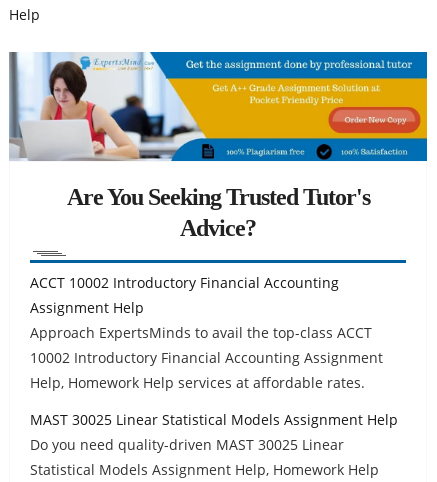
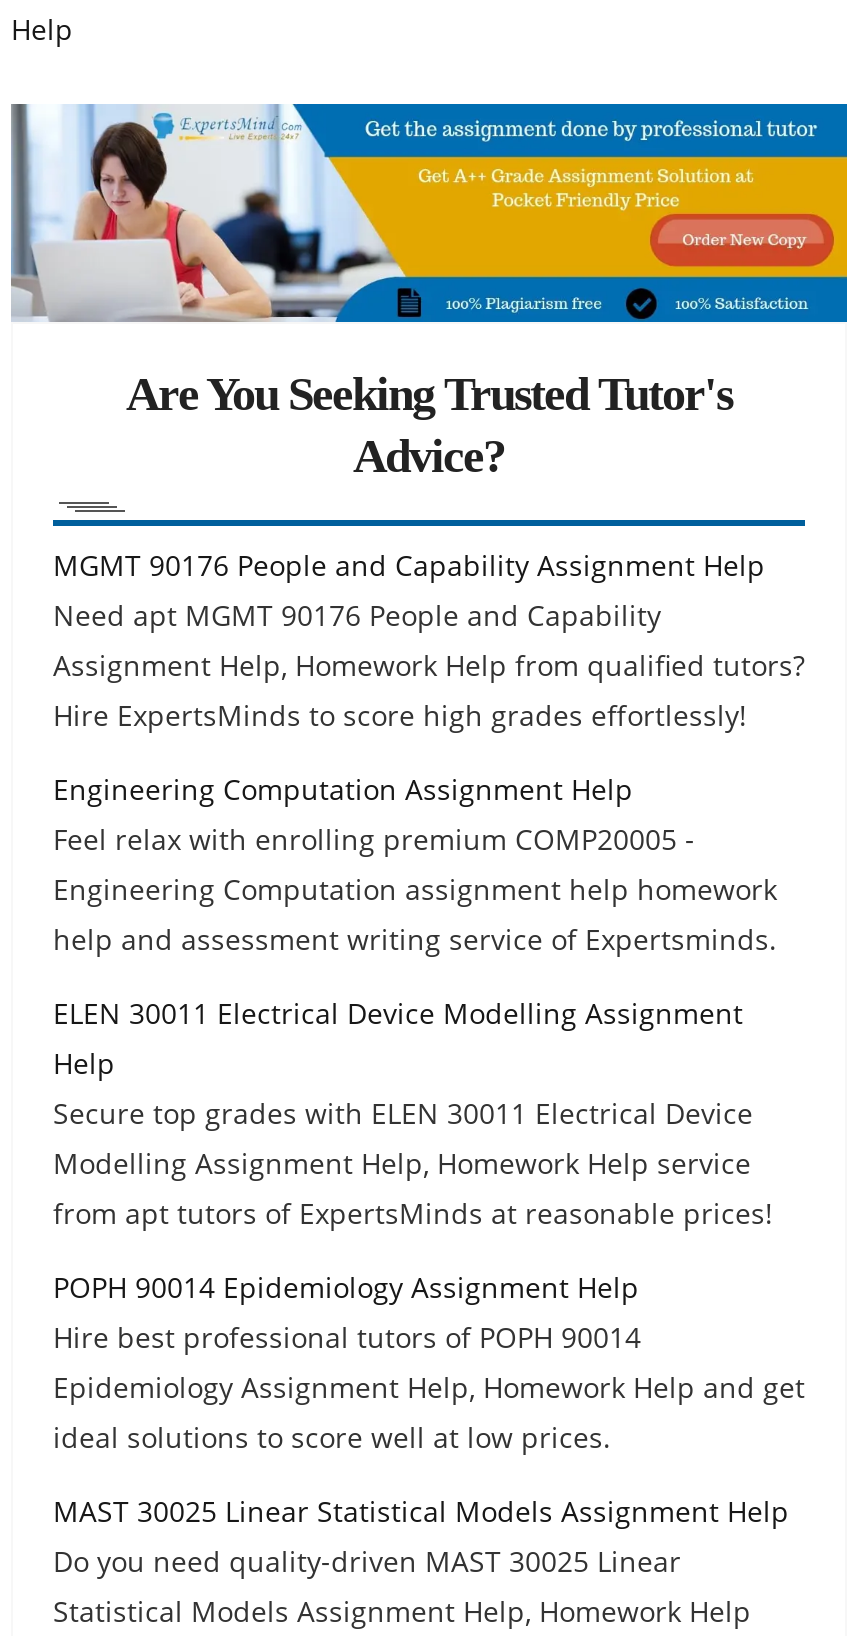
- ACCT 10002 Introductory Financial Accounting
- Assignment Help
- Approach ExpertsMinds to avail the top-class ACCT
- 10002 Introductory Financial Accounting Assignment
- Help, Homework Help services at affordable rates.
+ MGMT 90176 People and Capability Assignment Help
+ Need apt MGMT 90176 People and Capability
+ Assignment Help, Homework Help from qualified tutors?
+ Hire ExpertsMinds to score high grades effortlessly!
+ Engineering Computation Assignment Help
+ Feel relax with enrolling premium COMP20005 -
+ Engineering Computation assignment help homework
+ help and assessment writing service of Expertsminds.
+ ELEN 30011 Electrical Device Modelling Assignment
+ Help
+ Secure top grades with ELEN 30011 Electrical Device
+ Modelling Assignment Help, Homework Help service
+ from apt tutors of ExpertsMinds at reasonable prices!
+ POPH 90014 Epidemiology Assignment Help
+ Hire best professional tutors of POPH 90014
+ Epidemiology Assignment Help, Homework Help and get
+ ideal solutions to score well at low prices.
